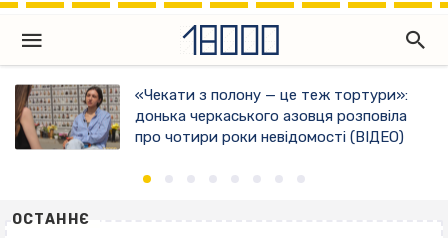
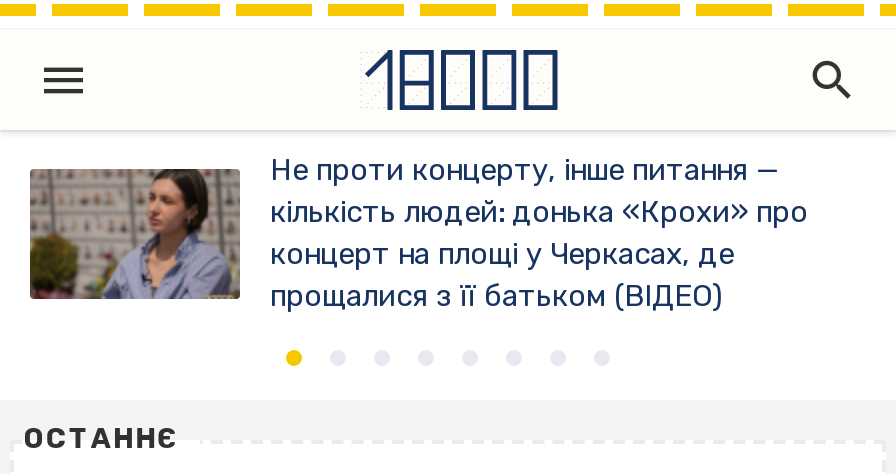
- [image]
- «Чекати з полону — це теж тортури»:
- донька черкаського азовця розповіла
- про чотири роки невідомості (ВІДЕО)
+ [image]
+ Не проти концерту, інше питання —
+ кількість людей: донька «Крохи» про
+ концерт на площі у Черкасах, де
+ прощалися з її батьком (ВІДЕО)
